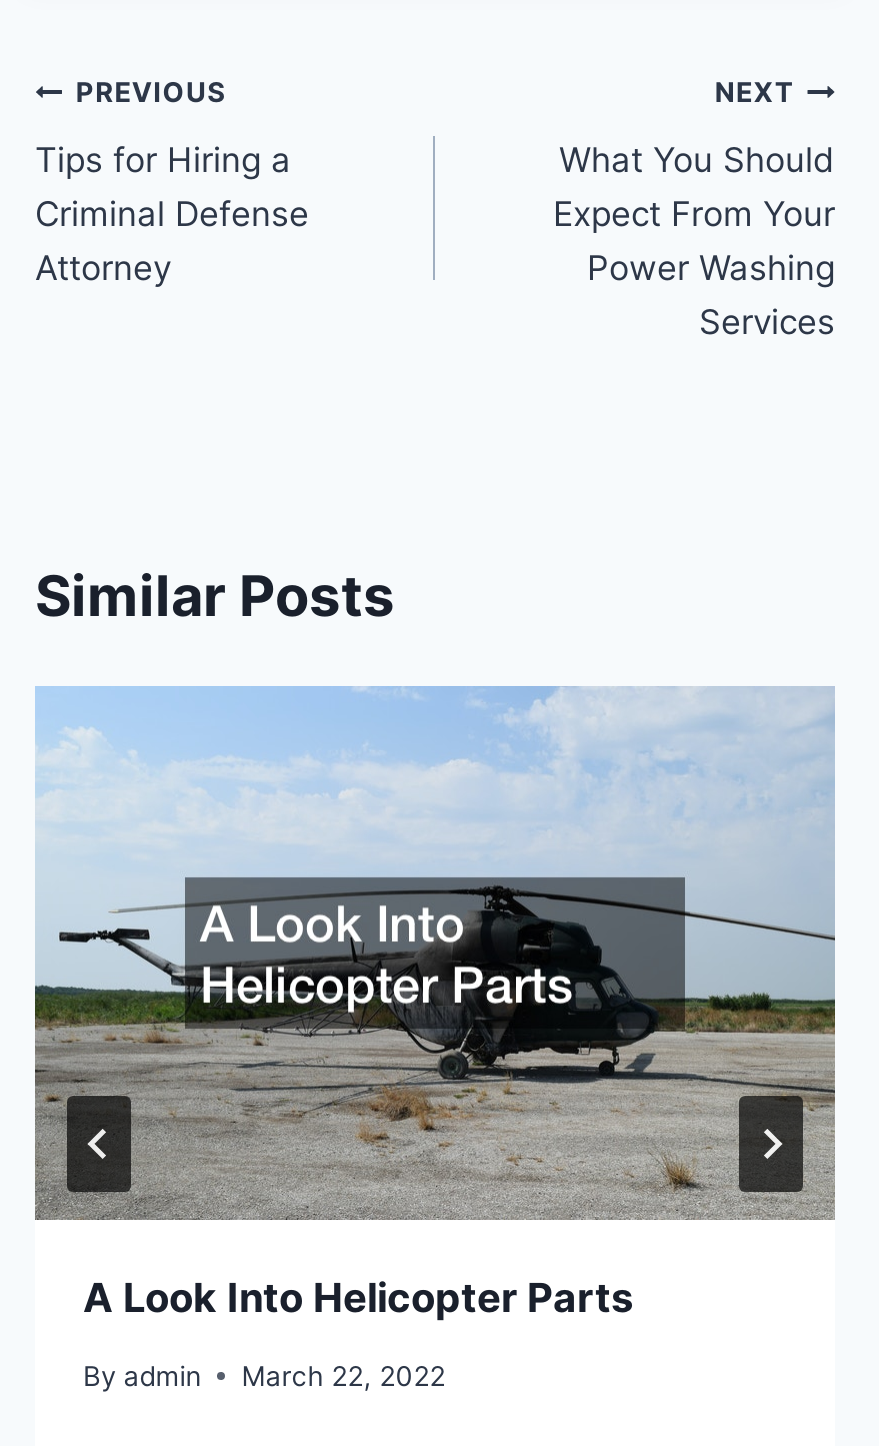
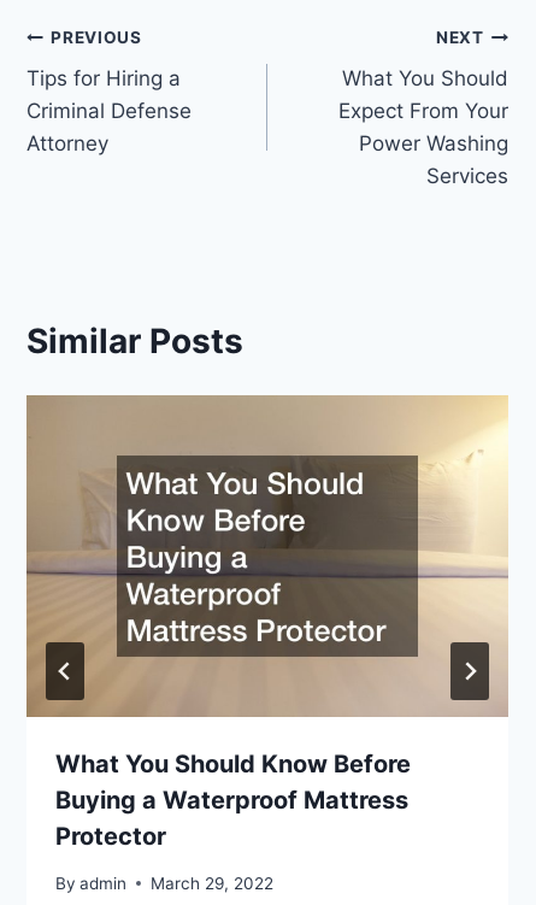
- [image]
- A Look Into Helicopter Parts
+ [image]
+ What You Should Know Before
+ Buying a Waterproof Mattress
+ Protector

- By admin March 22, 2022
+ By admin March 29, 2022
